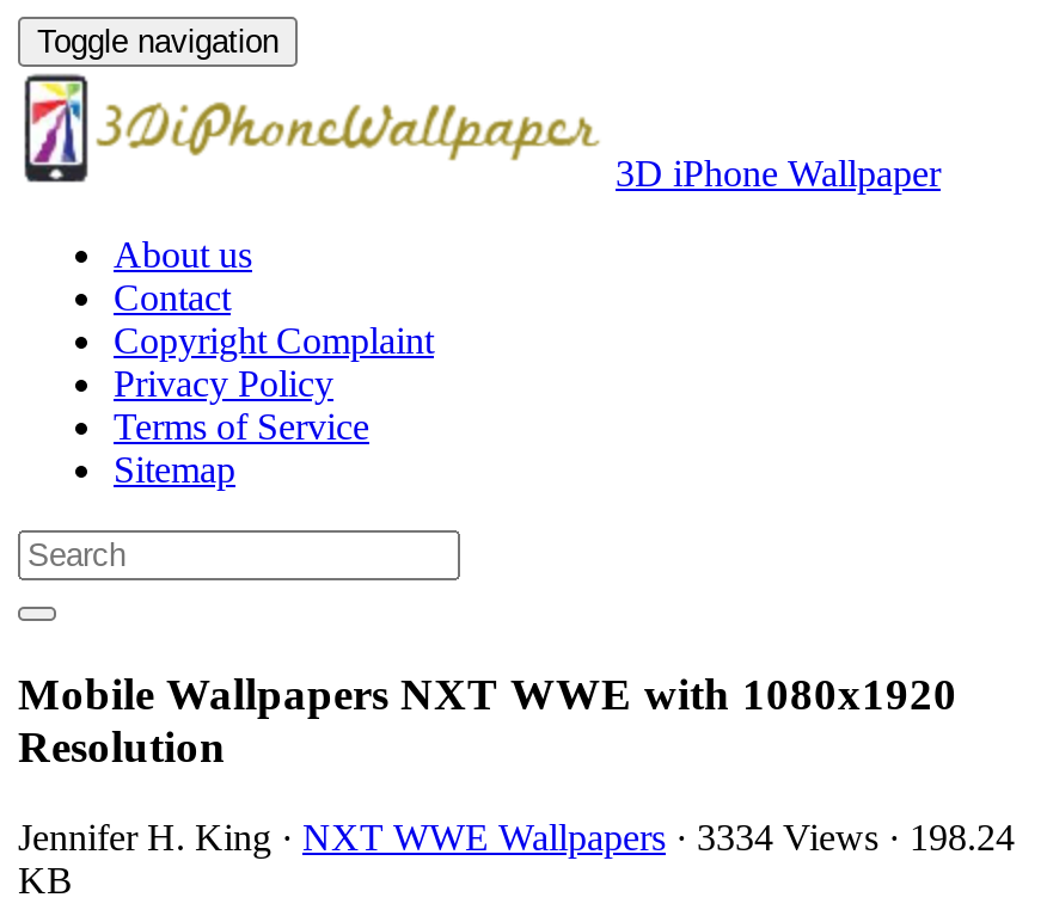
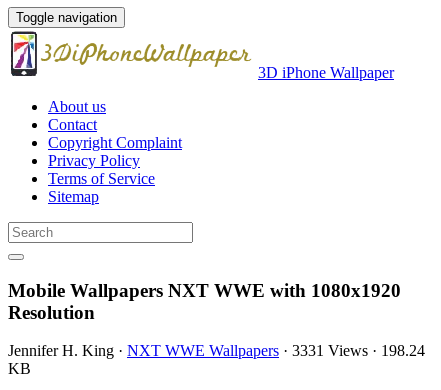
- Jennifer H. King · NXT WWE Wallpapers · 3334 Views · 198.24
+ Jennifer H. King · NXT WWE Wallpapers · 3331 Views · 198.24
